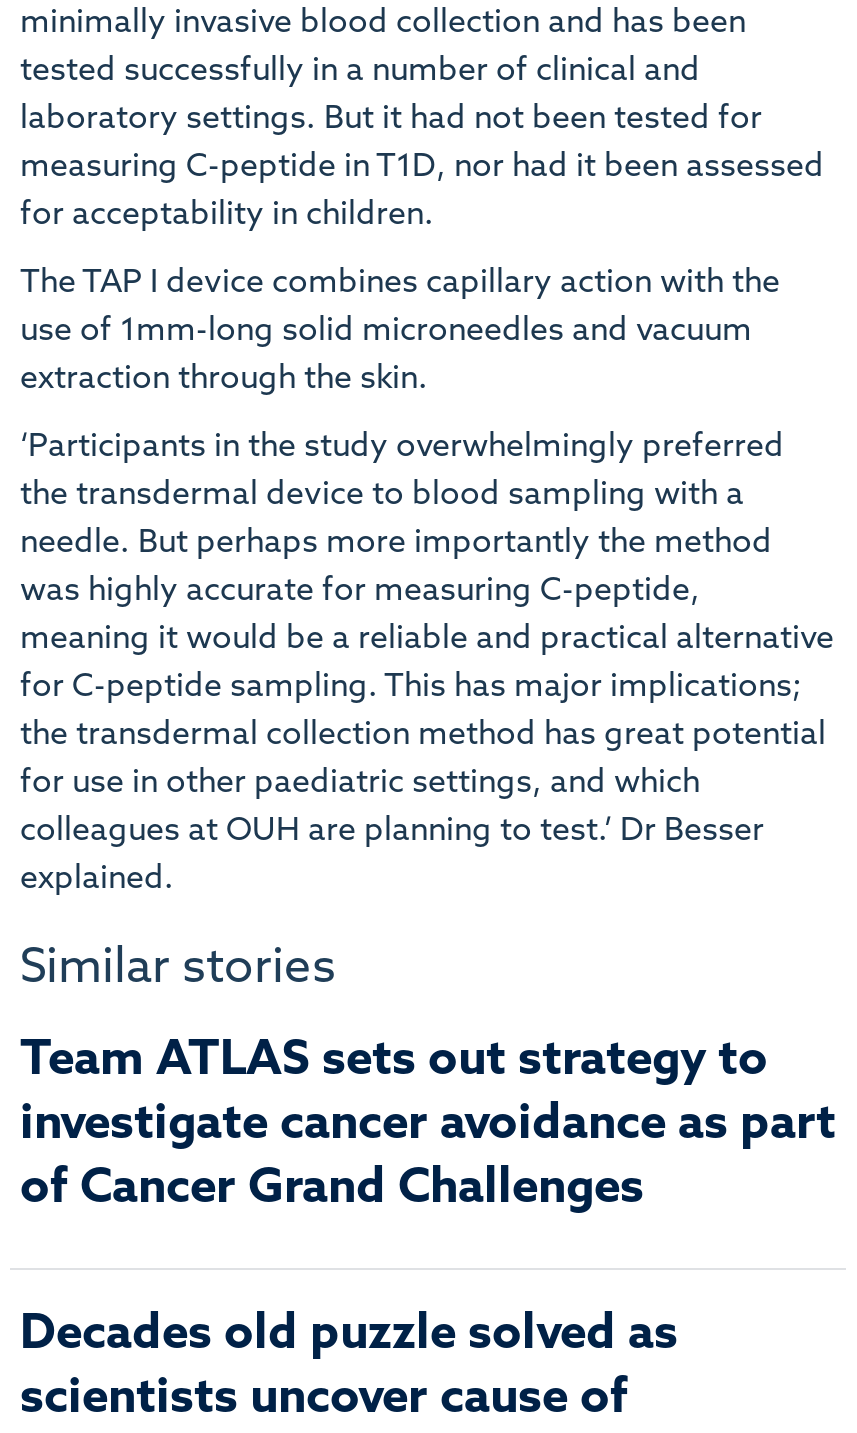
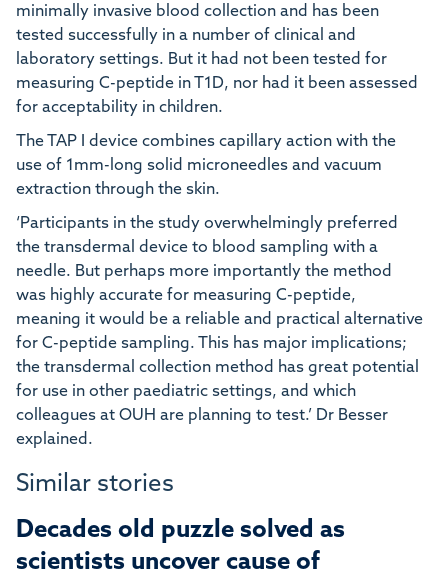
- Team ATLAS sets out strategy to
- investigate cancer avoidance as part
- of Cancer Grand Challenges
